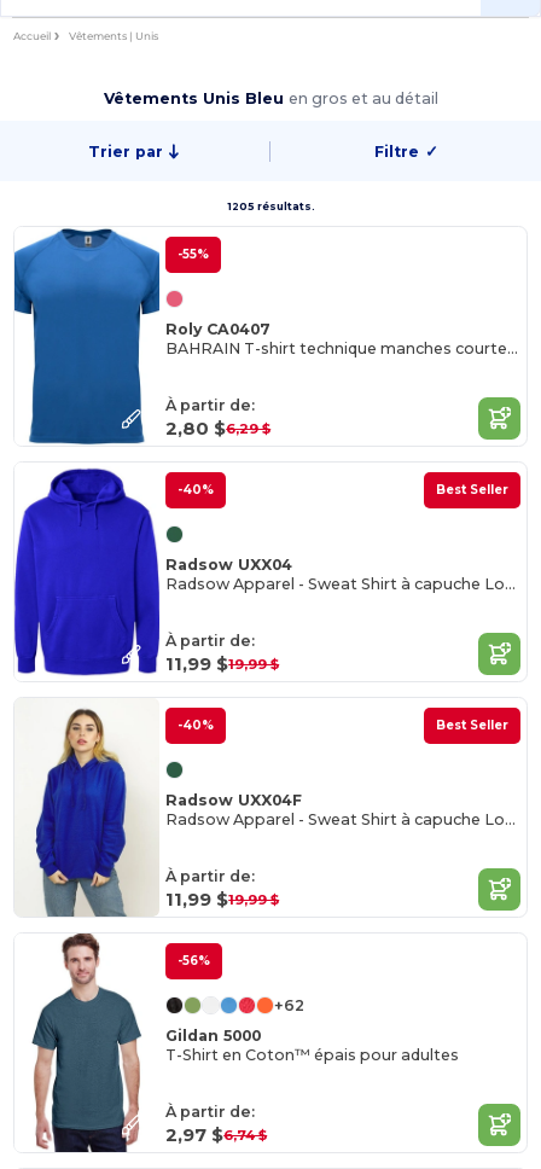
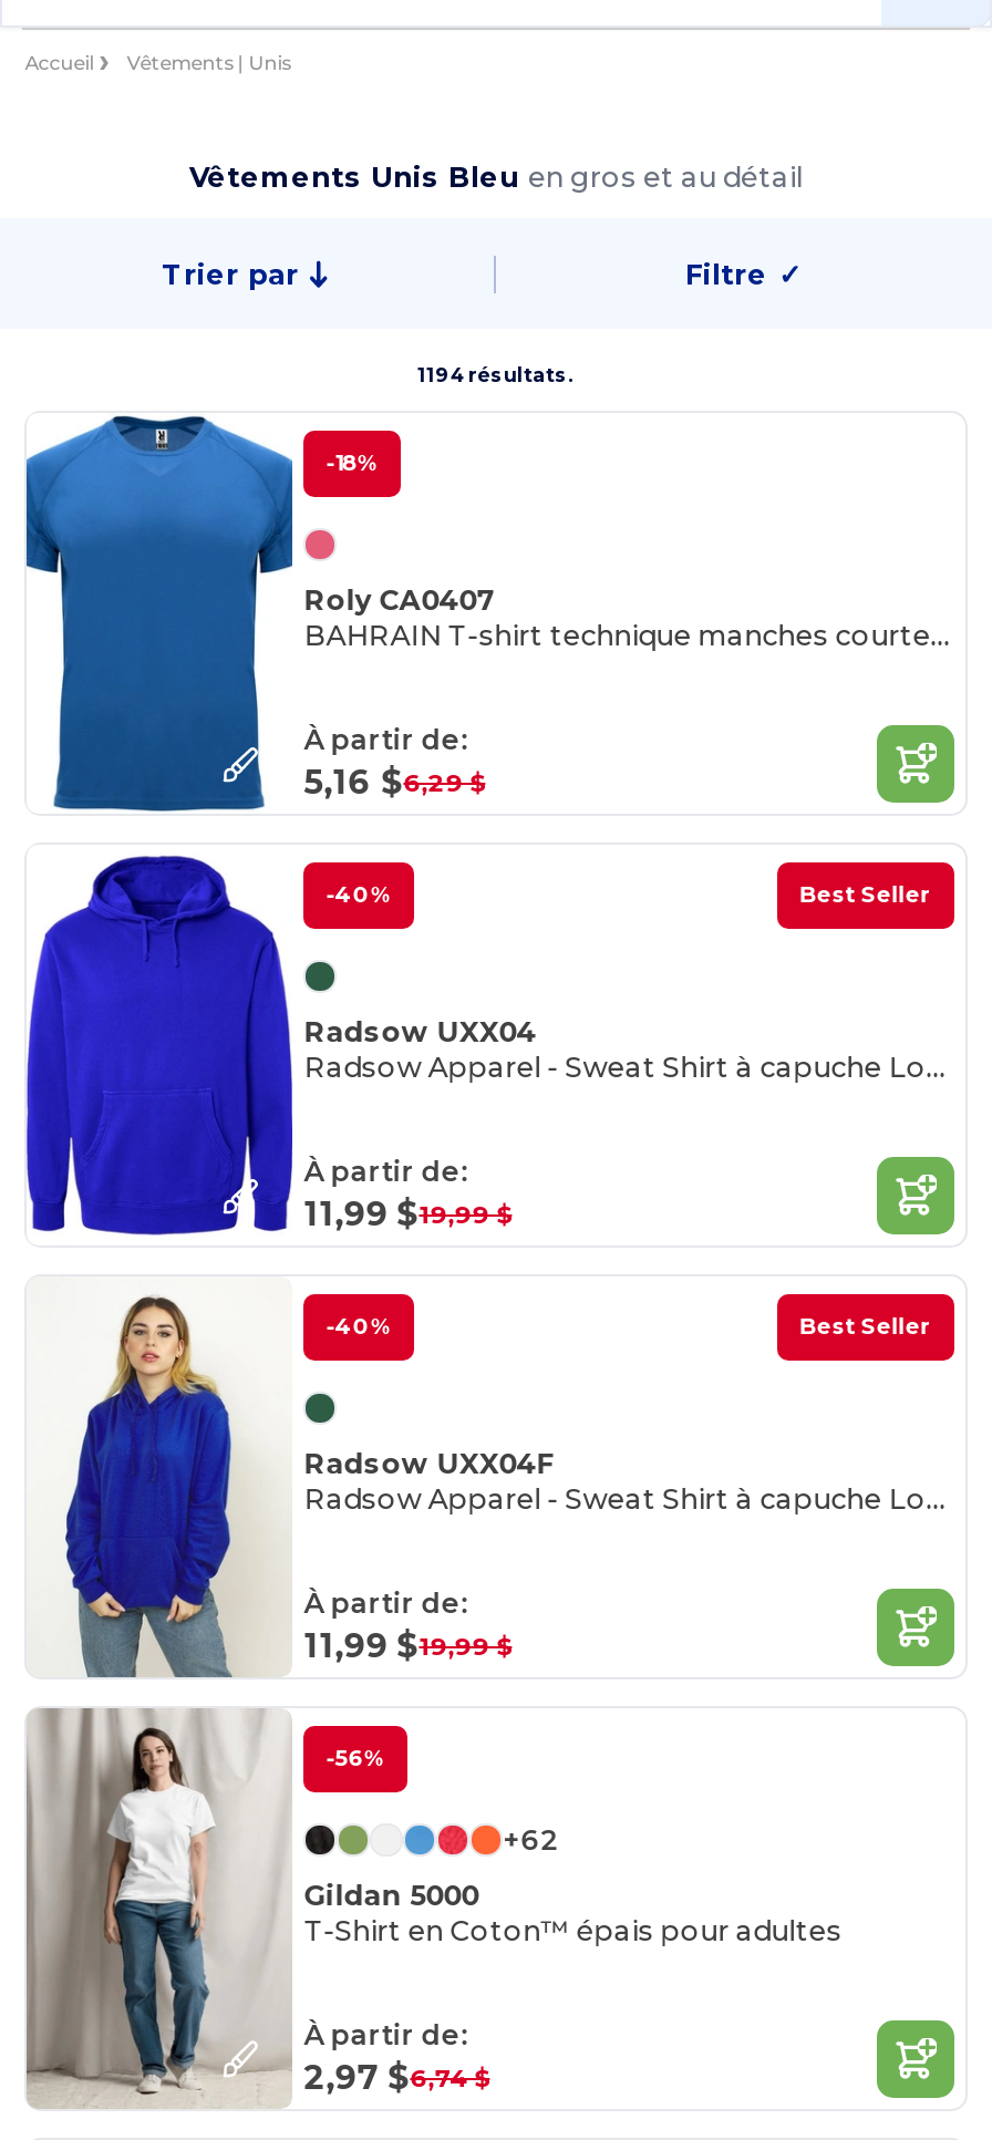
- 1205 résultats.
+ 1194 résultats.

- -55%
+ -18%

- 2,80 $6,29 $
+ 5,16 $6,29 $

- [image]
+ [image]
